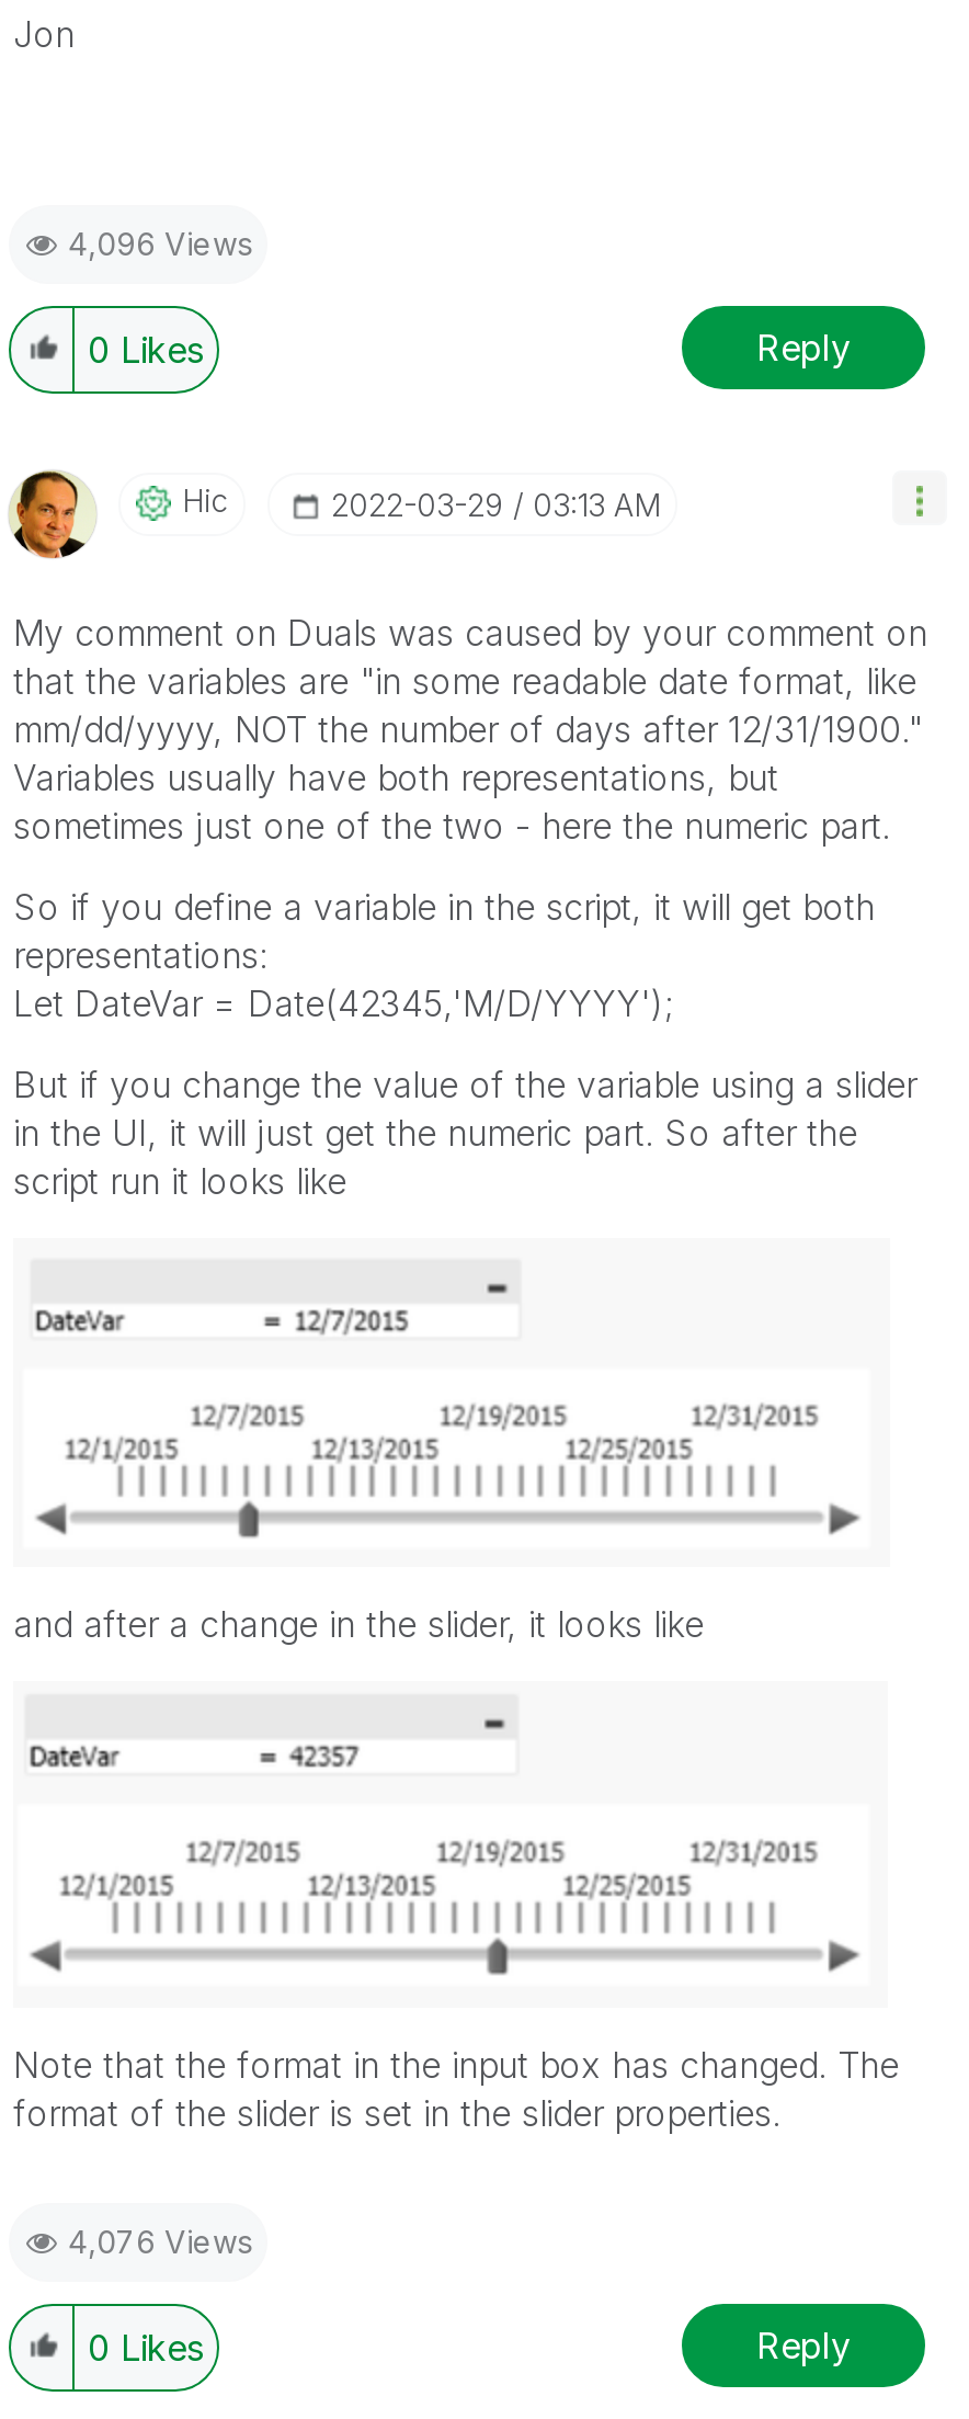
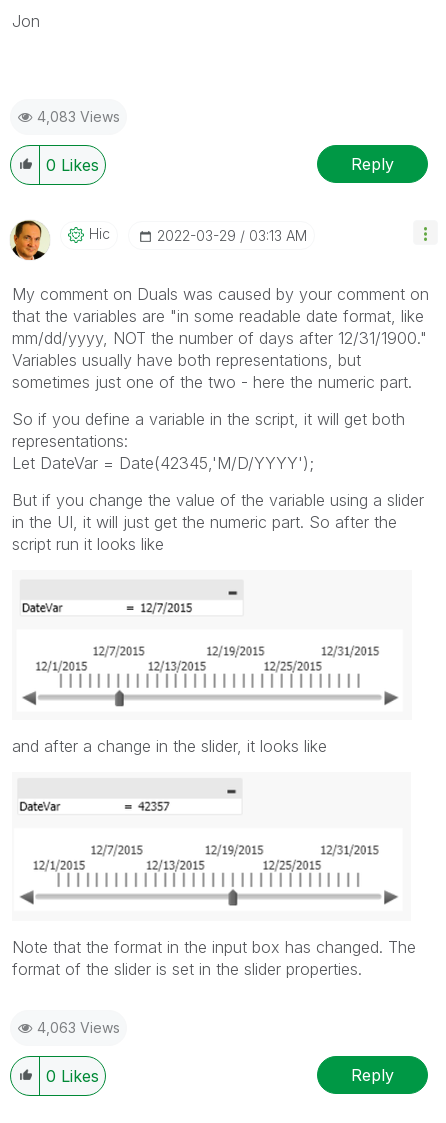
- 4,096 Views
+ 4,083 Views

- 4,076 Views
+ 4,063 Views
